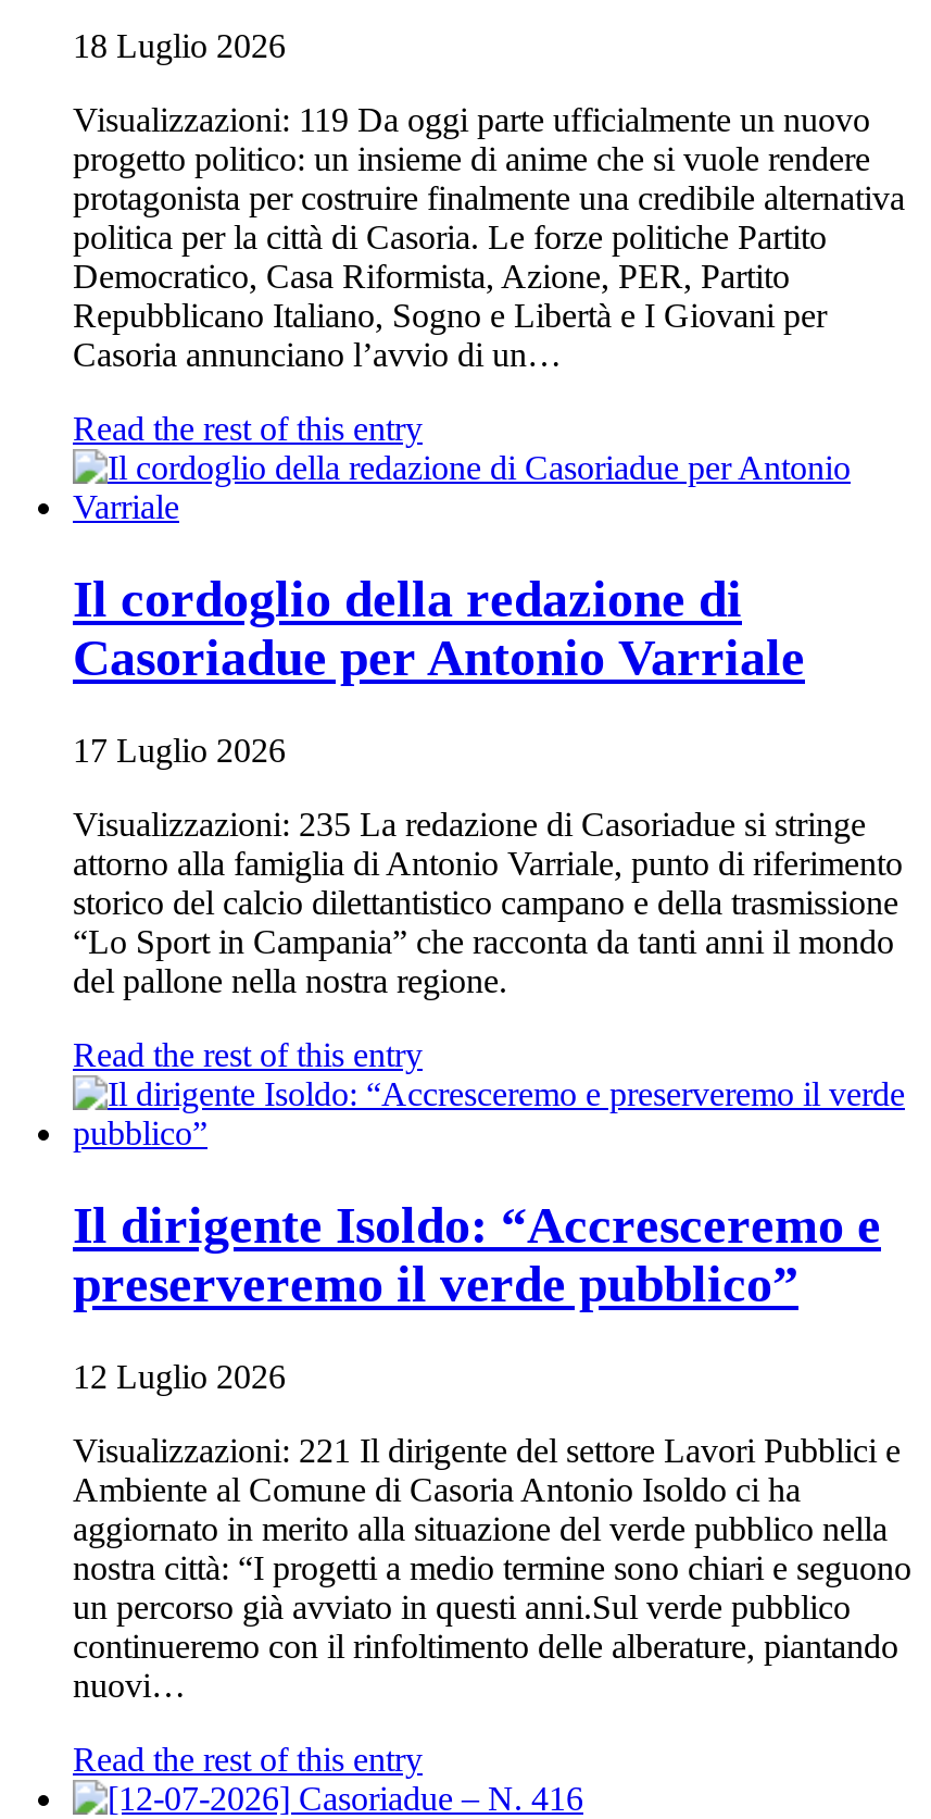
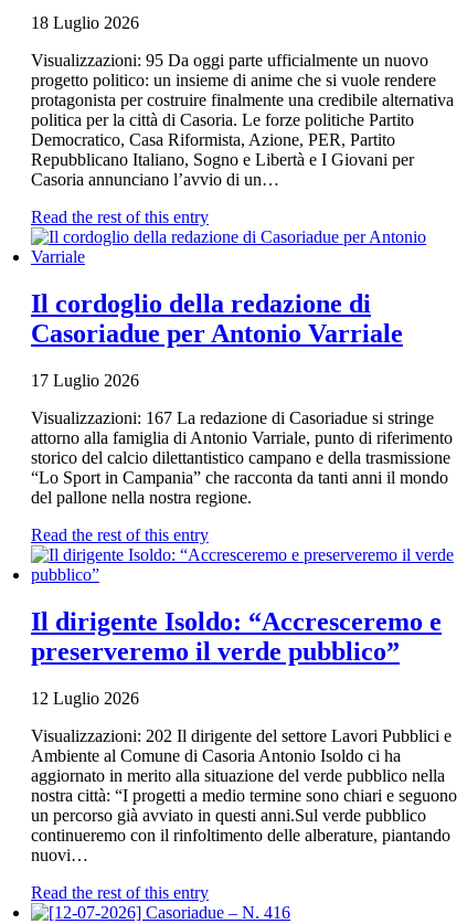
- Visualizzazioni: 119 Da oggi parte ufficialmente un nuovo
+ Visualizzazioni: 95 Da oggi parte ufficialmente un nuovo

- Visualizzazioni: 235 La redazione di Casoriadue si stringe
+ Visualizzazioni: 167 La redazione di Casoriadue si stringe

- Visualizzazioni: 221 Il dirigente del settore Lavori Pubblici e
+ Visualizzazioni: 202 Il dirigente del settore Lavori Pubblici e
